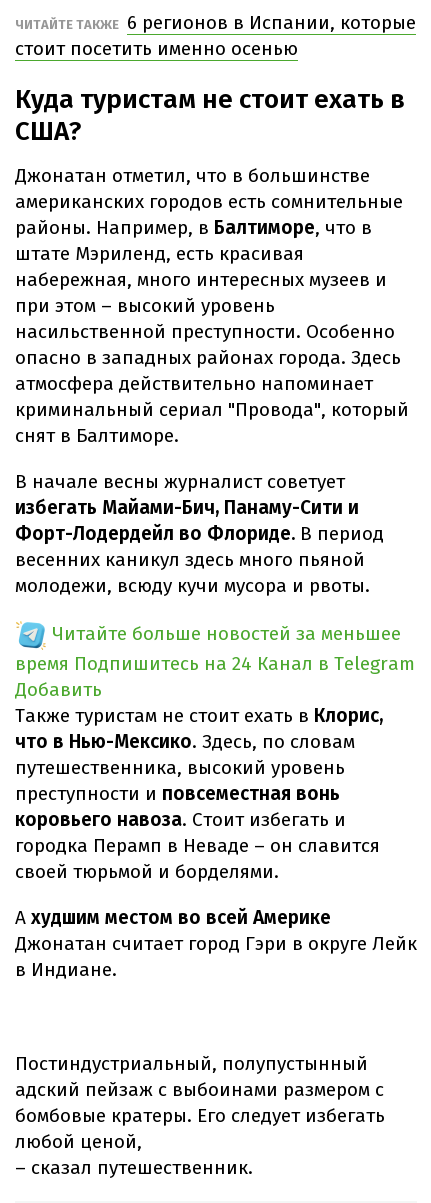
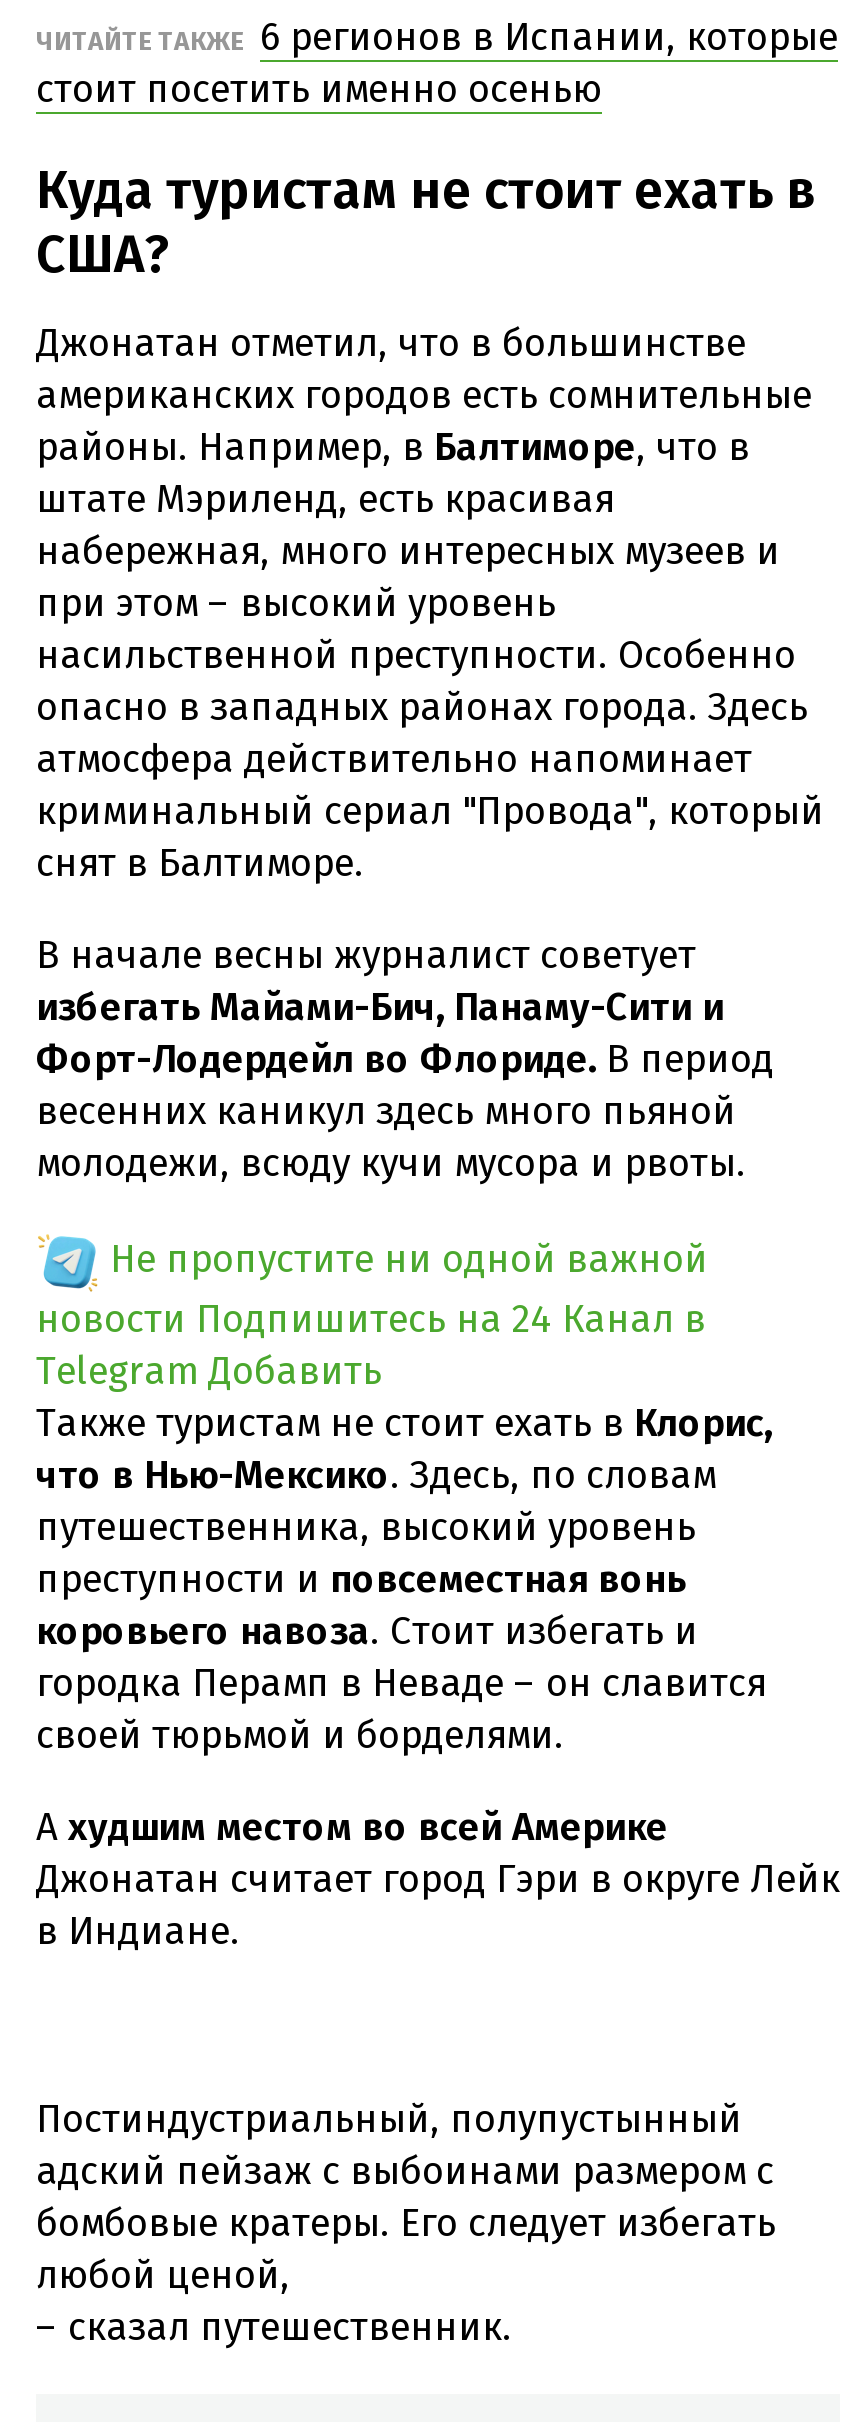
- Читайте больше новостей за меньшее
- время Подпишитесь на 24 Канал в Telegram
- Добавить
+ Не пропустите ни одной важной
+ новости Подпишитесь на 24 Канал в
+ Telegram Добавить
